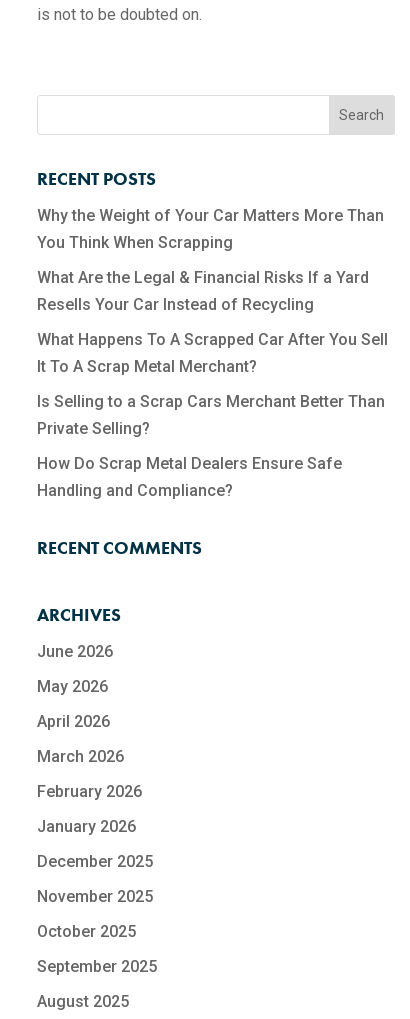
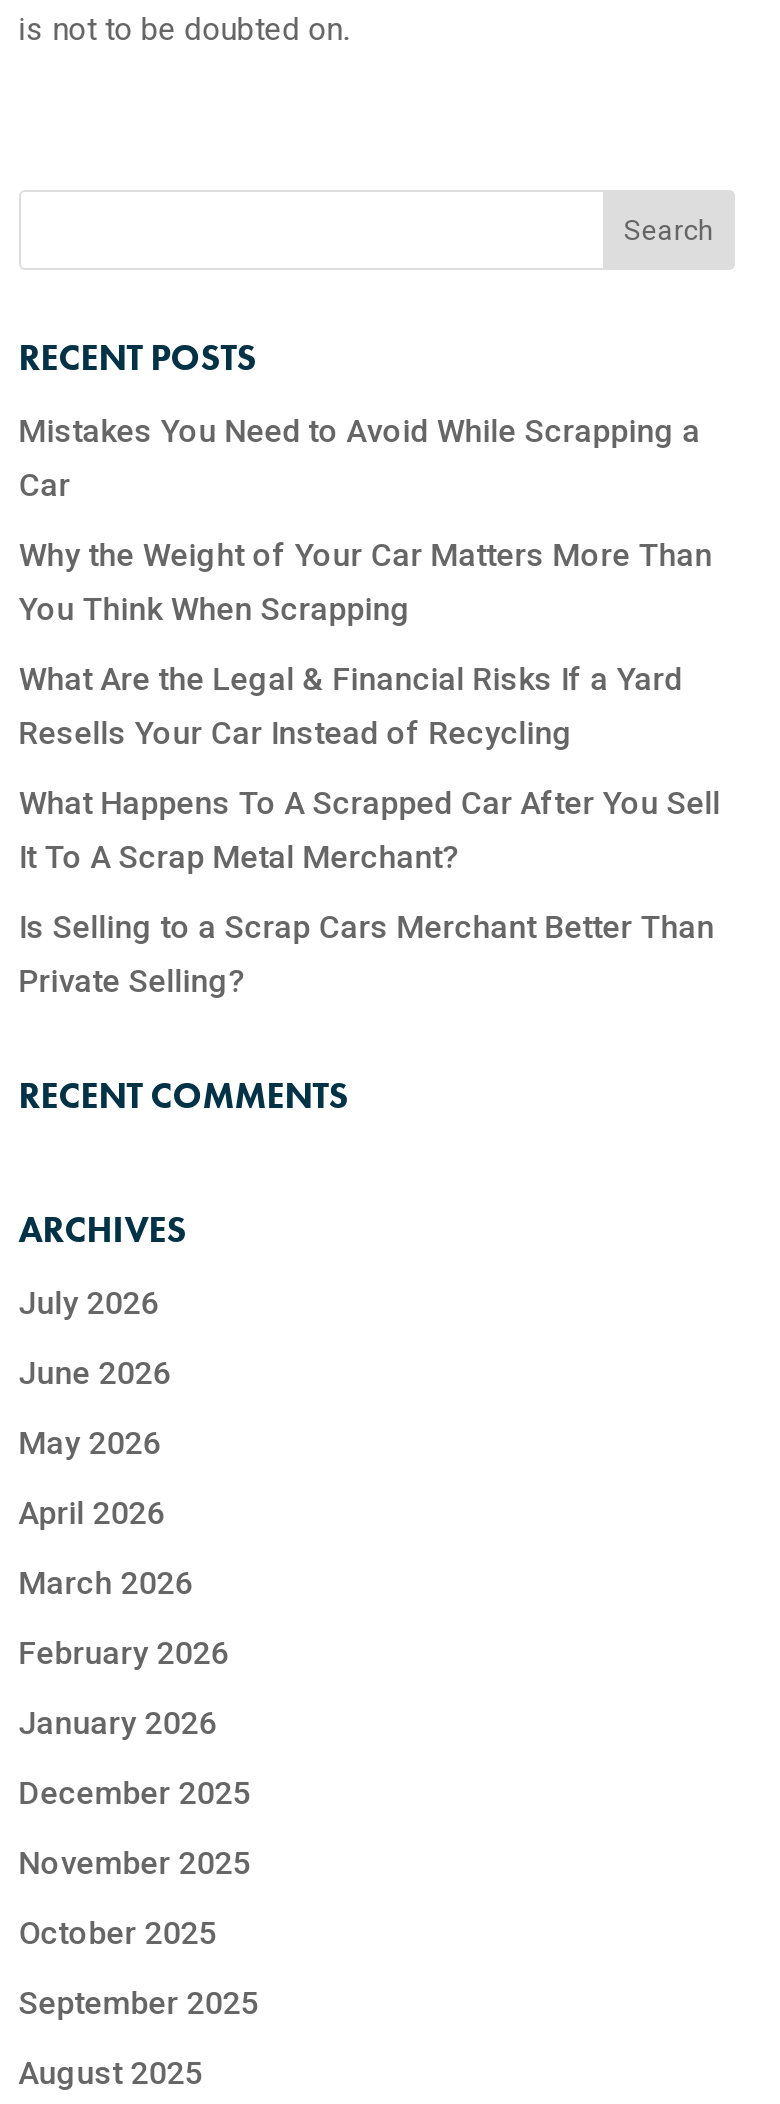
+ Mistakes You Need to Avoid While Scrapping a
+ Car

moved down: Why the Weight of Your Car Matters More Than | You Think When Scrapping | What Are the Legal & Financial Risks If a Yard | Resells Your Car Instead of Recycling | What Happens To A Scrapped Car After You Sell | It To A Scrap Metal Merchant? | Is Selling to a Scrap Cars Merchant Better Than | Private Selling?

- How Do Scrap Metal Dealers Ensure Safe
- Handling and Compliance?

+ July 2026
